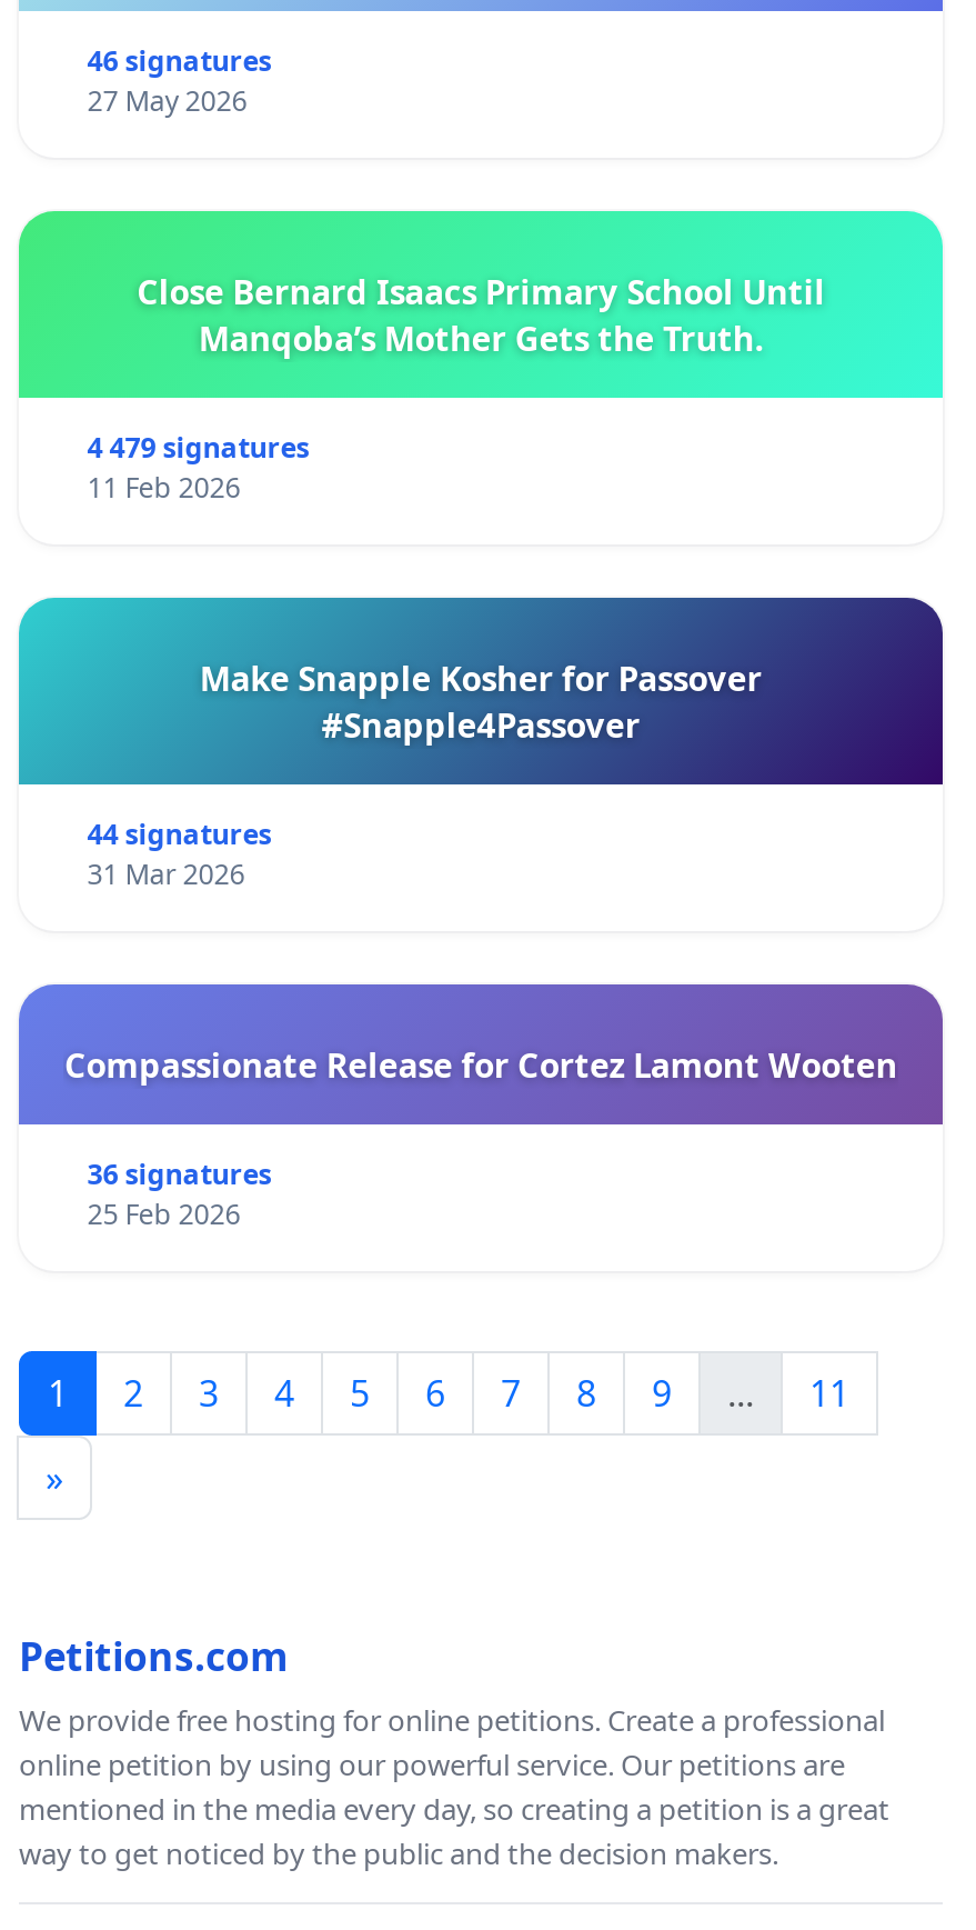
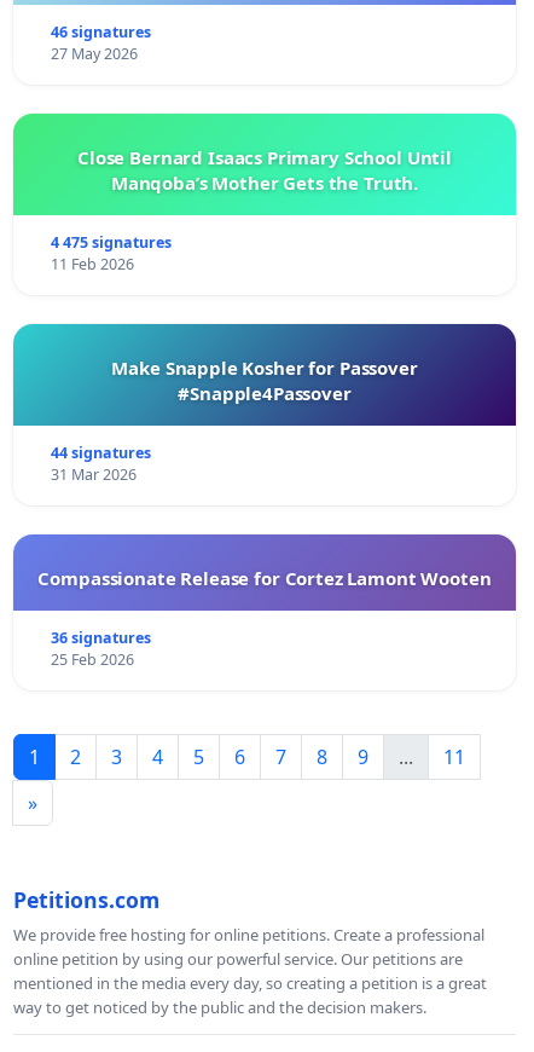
- 4 479 signatures
+ 4 475 signatures
